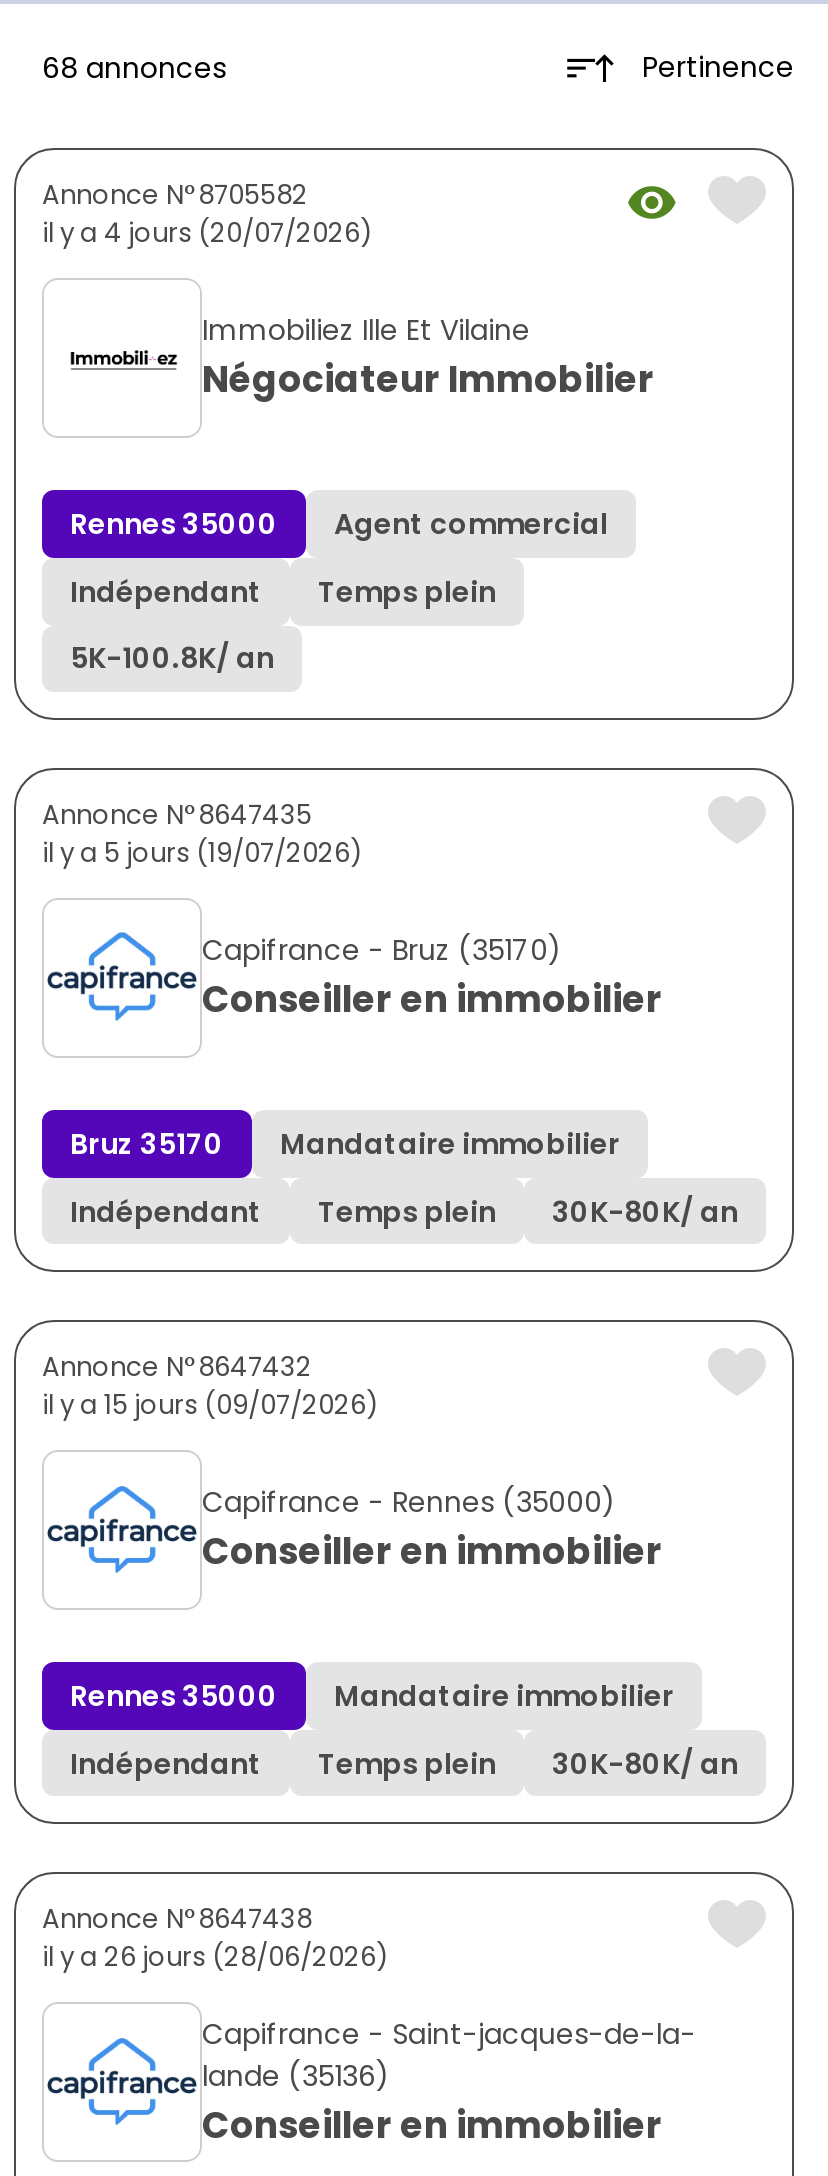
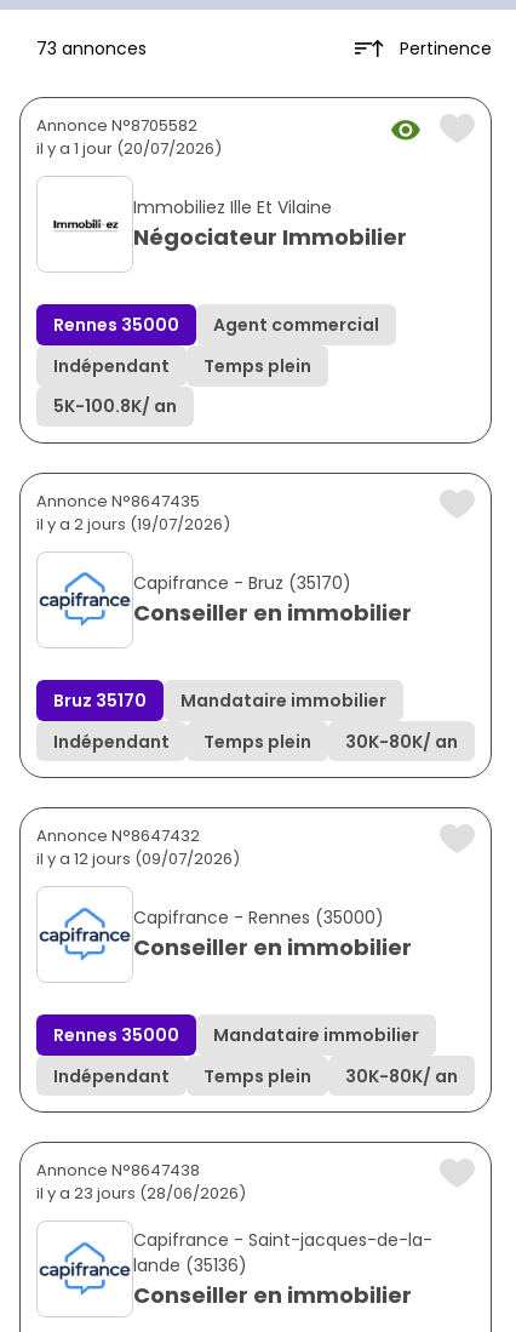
- 68 annonces
+ 73 annonces

- il y a 4 jours (20/07/2026)
+ il y a 1 jour (20/07/2026)

- il y a 5 jours (19/07/2026)
+ il y a 2 jours (19/07/2026)

- il y a 15 jours (09/07/2026)
+ il y a 12 jours (09/07/2026)

- il y a 26 jours (28/06/2026)
+ il y a 23 jours (28/06/2026)
